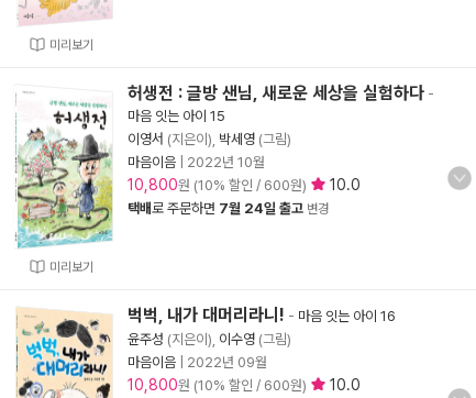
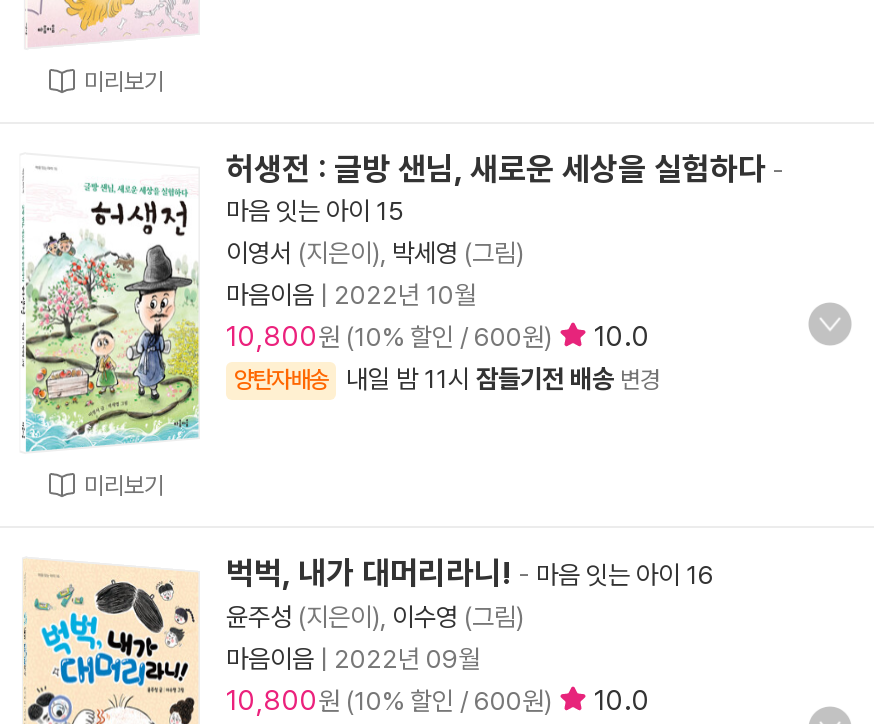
- 택배로 주문하면 7월 24일 출고 변경
+ 양탄자배송
+ 내일 밤 11시 잠들기전 배송 변경
